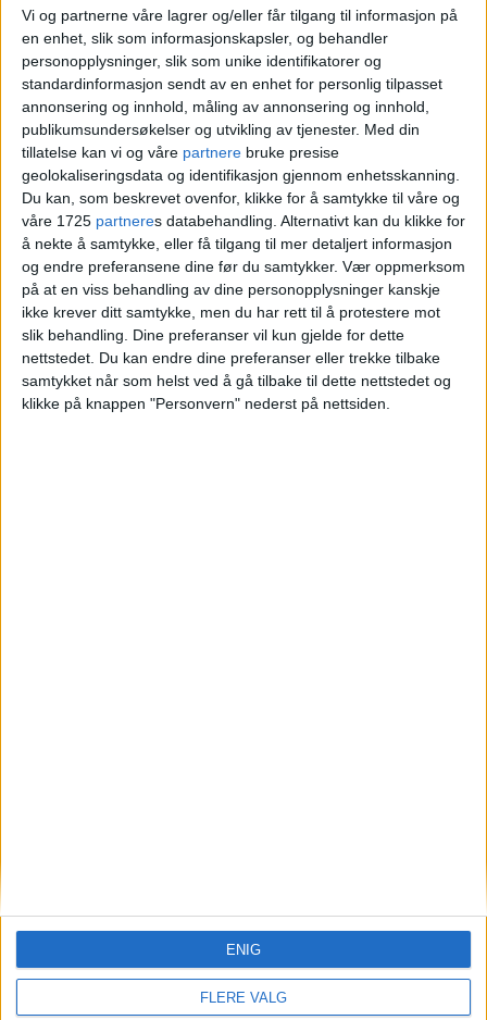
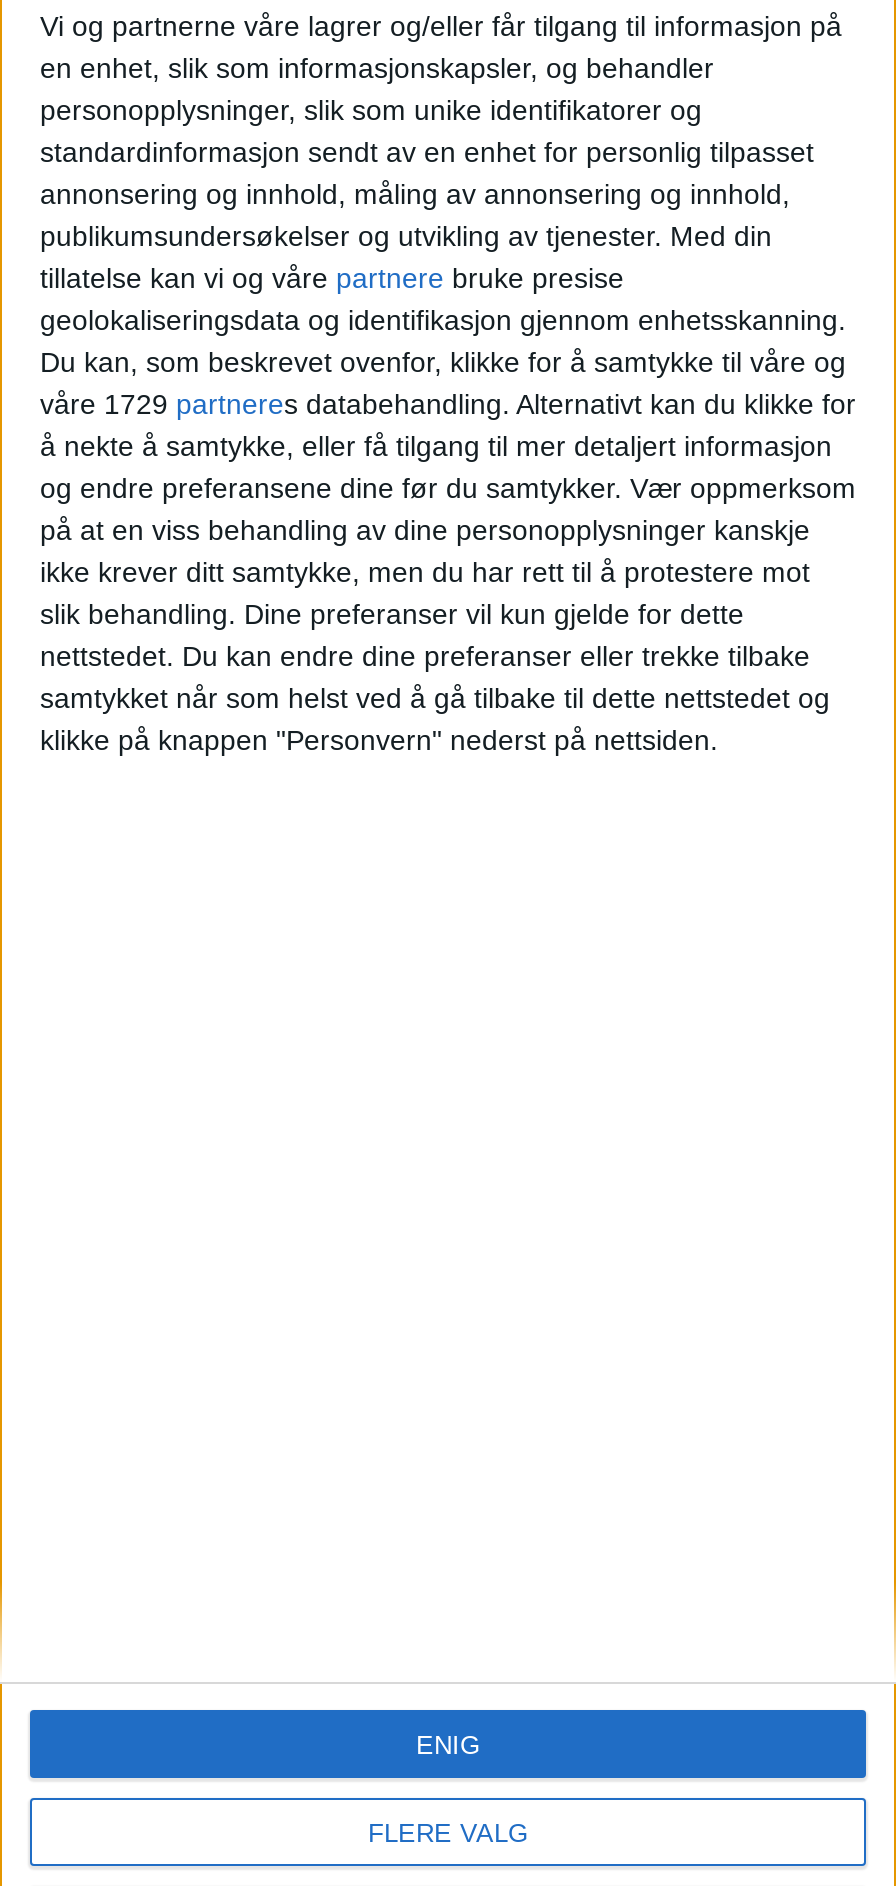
- våre 1725 partneres databehandling. Alternativt kan du klikke for
+ våre 1729 partneres databehandling. Alternativt kan du klikke for
